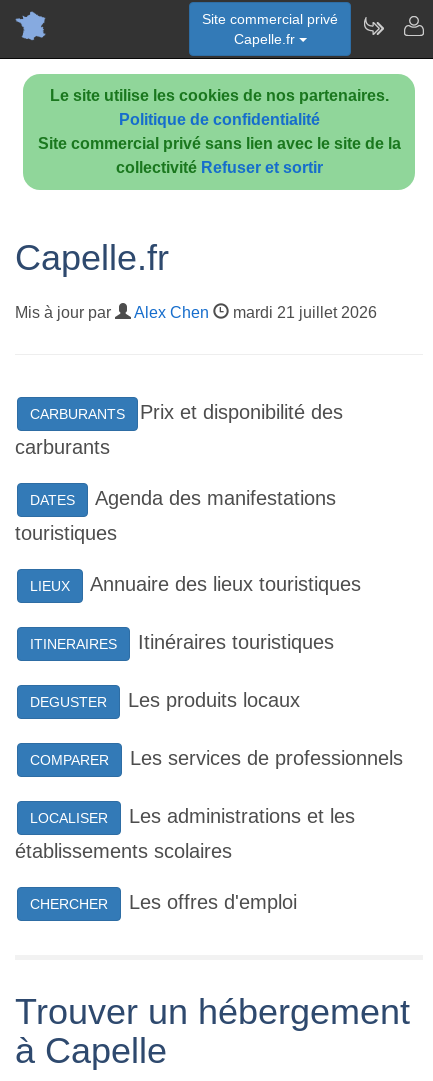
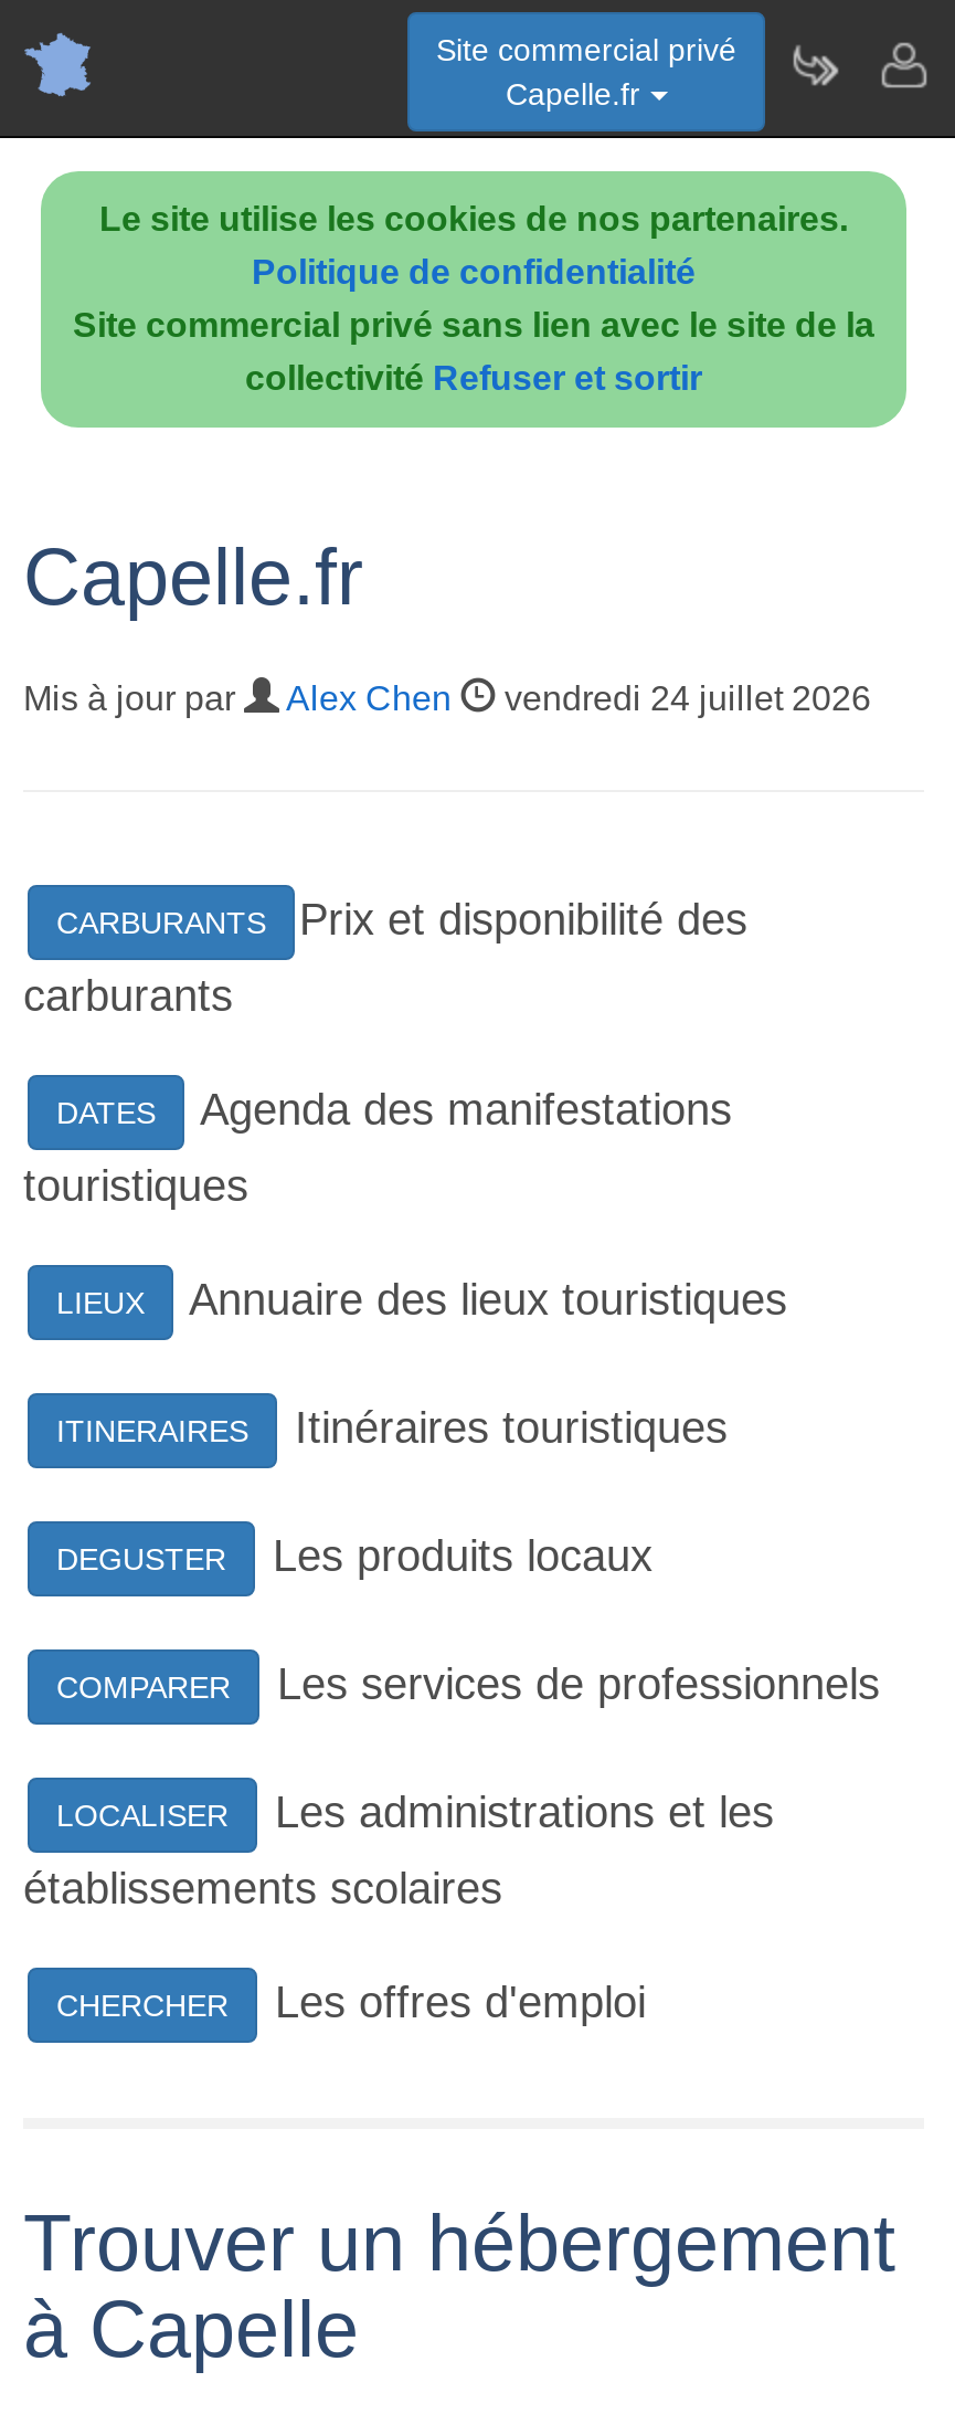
- mardi 21 juillet 2026
+ vendredi 24 juillet 2026
